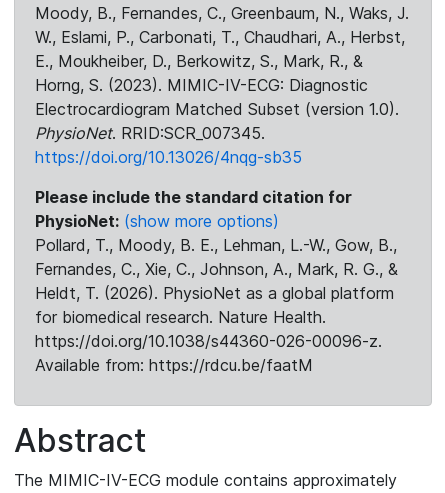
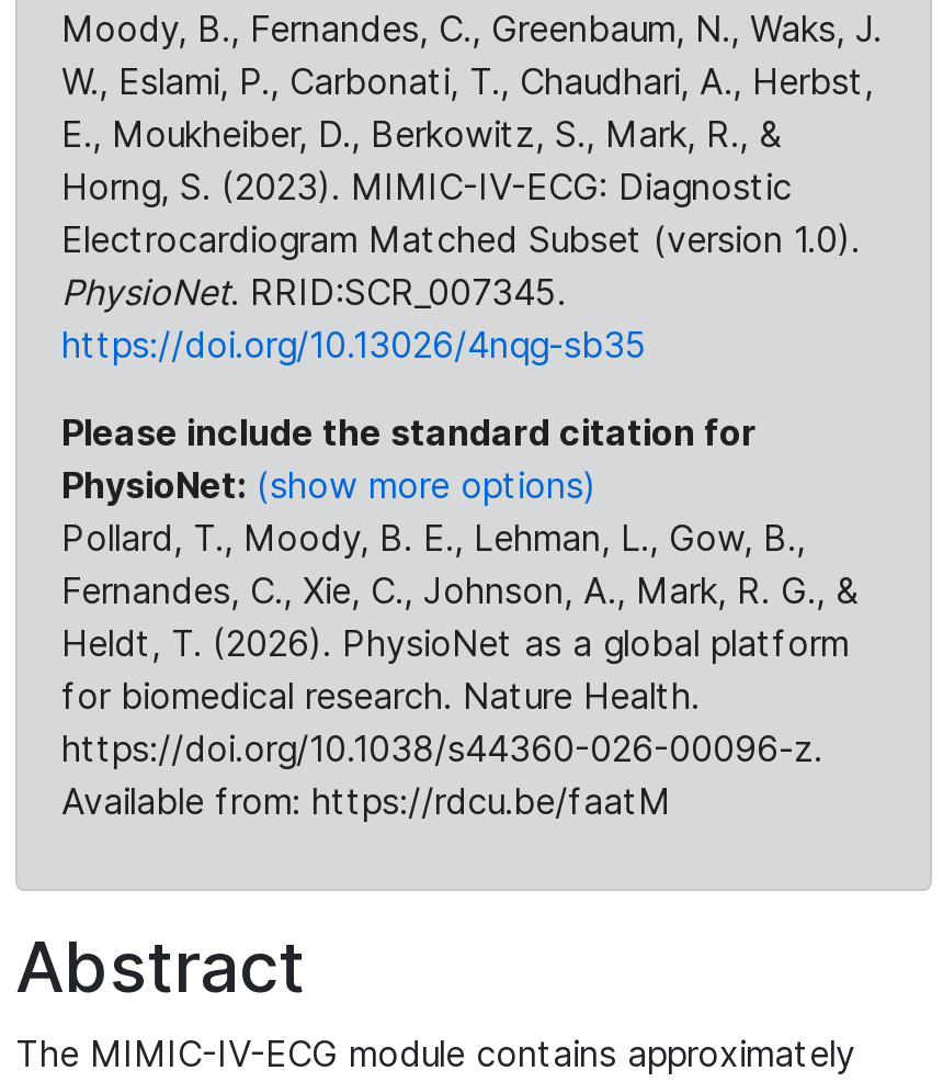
- Pollard, T., Moody, B. E., Lehman, L.-W., Gow, B.,
+ Pollard, T., Moody, B. E., Lehman, L., Gow, B.,
